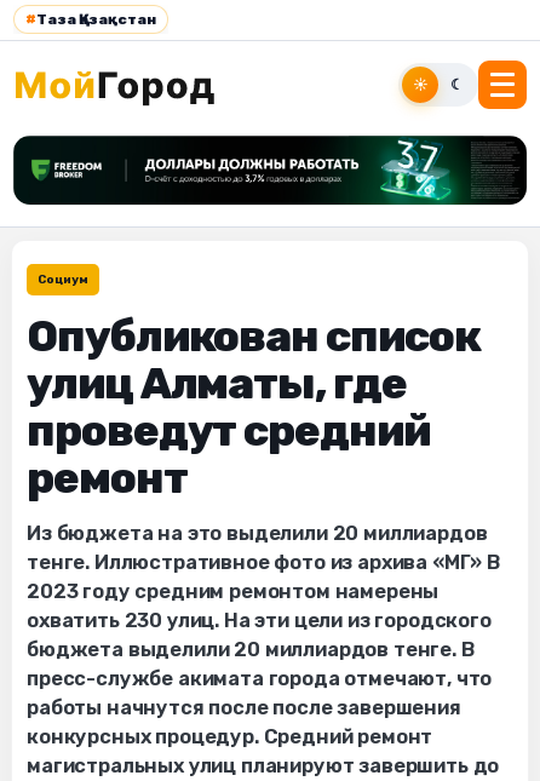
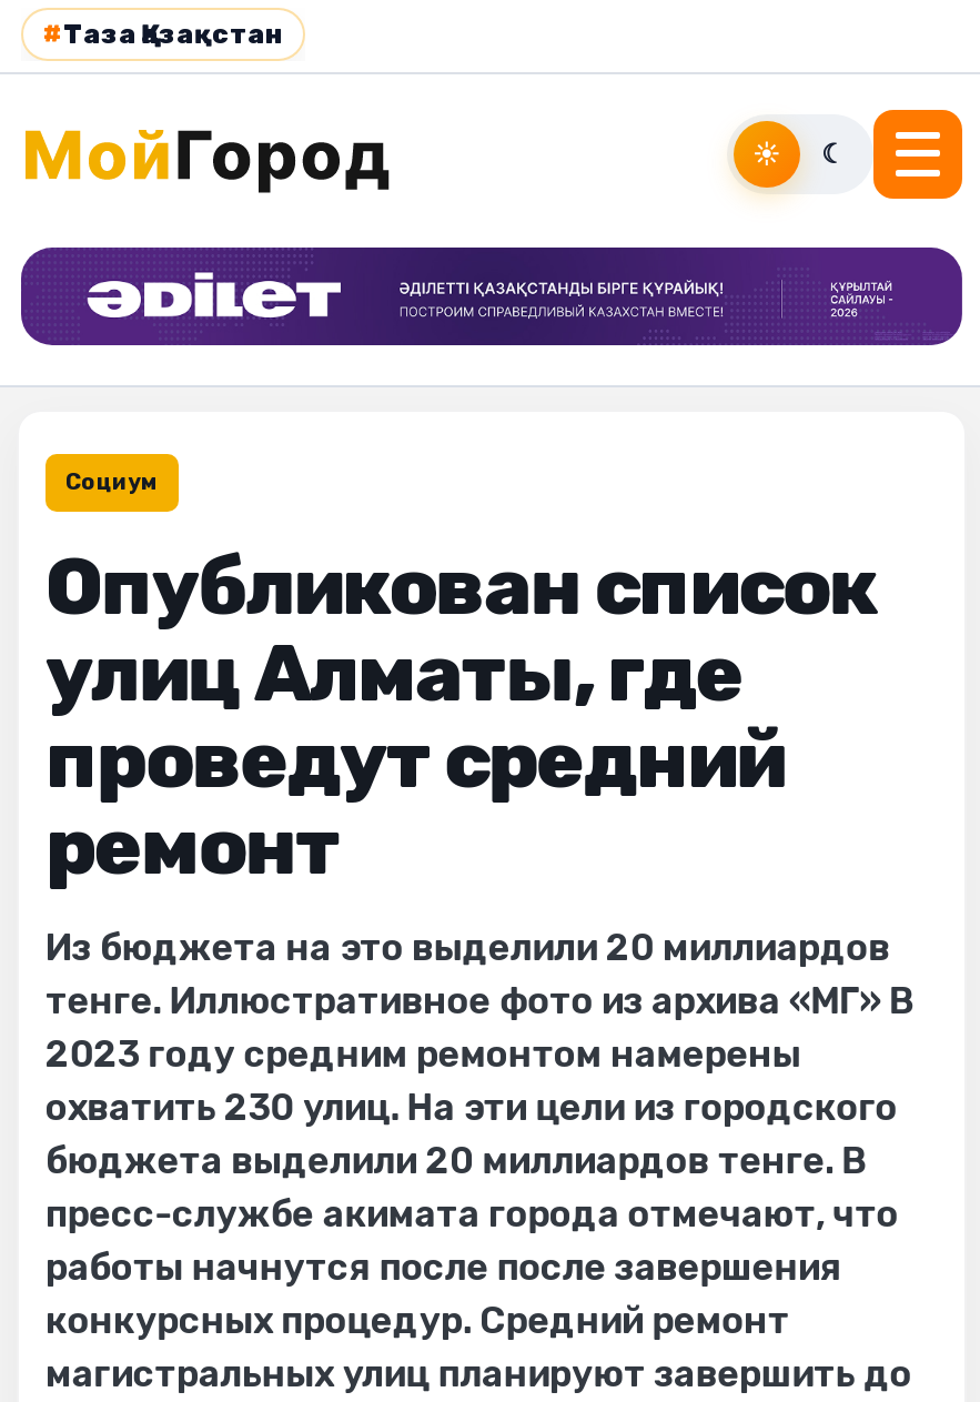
- [image]
+ [image]
